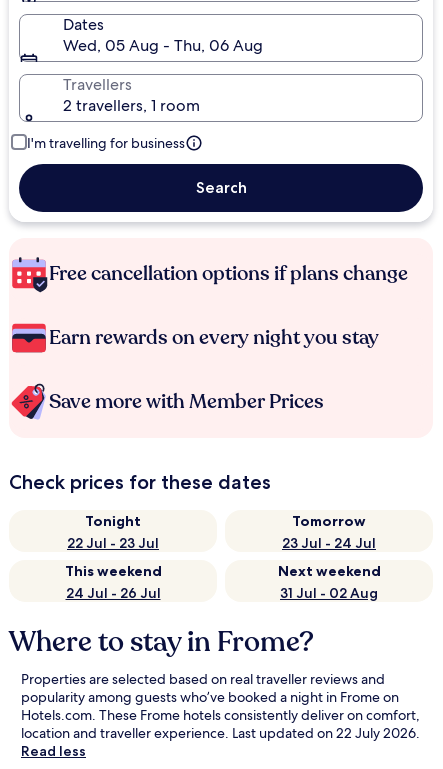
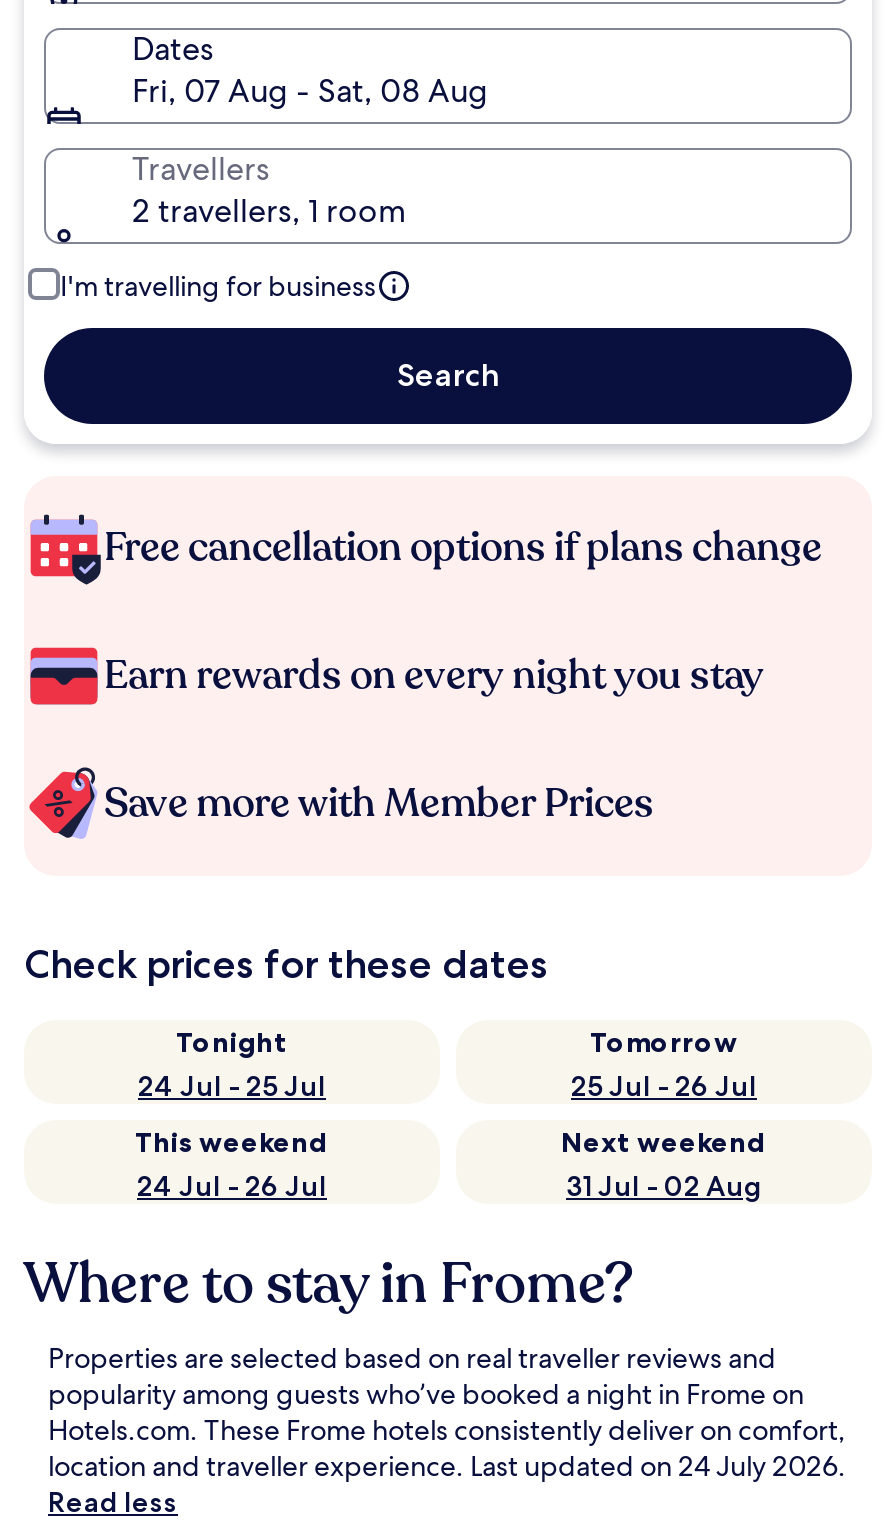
- Wed, 05 Aug - Thu, 06 Aug
+ Fri, 07 Aug - Sat, 08 Aug

- 22 Jul - 23 Jul
+ 24 Jul - 25 Jul

- 23 Jul - 24 Jul
+ 25 Jul - 26 Jul

- location and traveller experience. Last updated on 22 July 2026.
+ location and traveller experience. Last updated on 24 July 2026.
